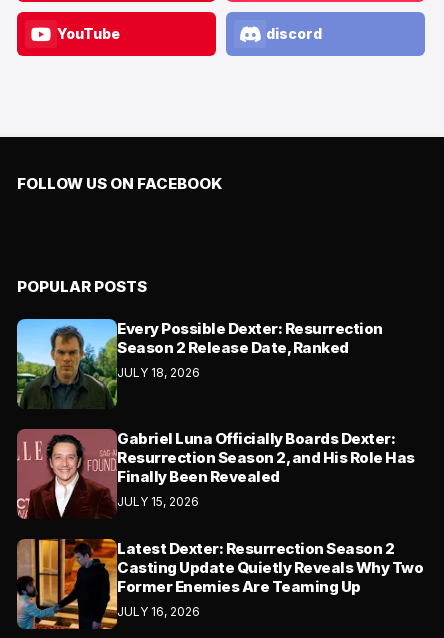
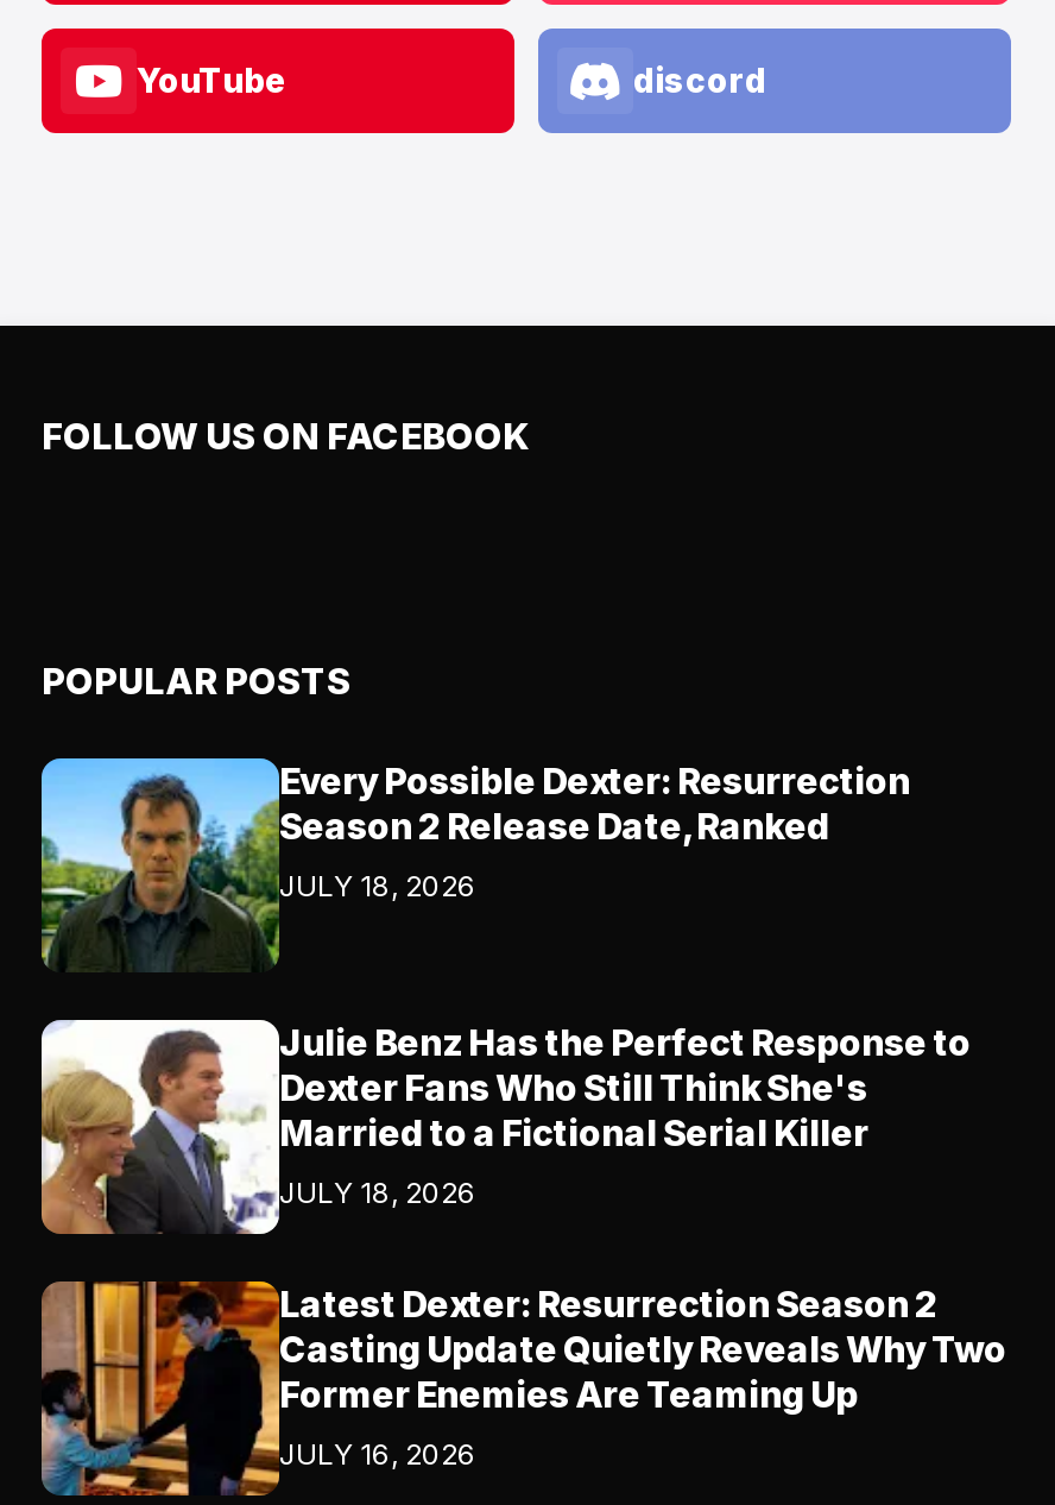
- [image]
- Gabriel Luna Officially Boards Dexter:
- Resurrection Season 2, and His Role Has
- Finally Been Revealed
- JULY 15, 2026
+ [image]
+ Julie Benz Has the Perfect Response to
+ Dexter Fans Who Still Think She's
+ Married to a Fictional Serial Killer
+ JULY 18, 2026
